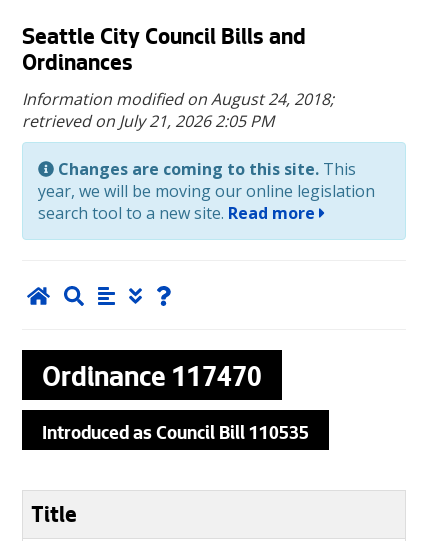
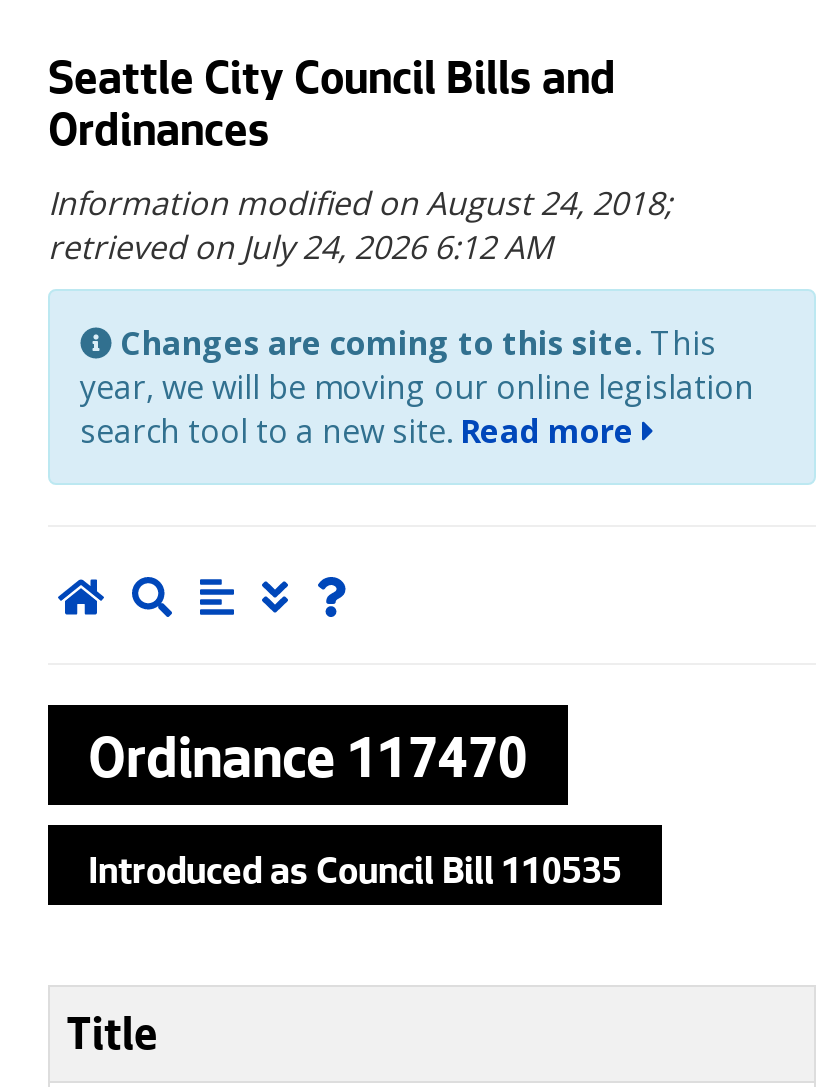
- retrieved on July 21, 2026 2:05 PM
+ retrieved on July 24, 2026 6:12 AM
